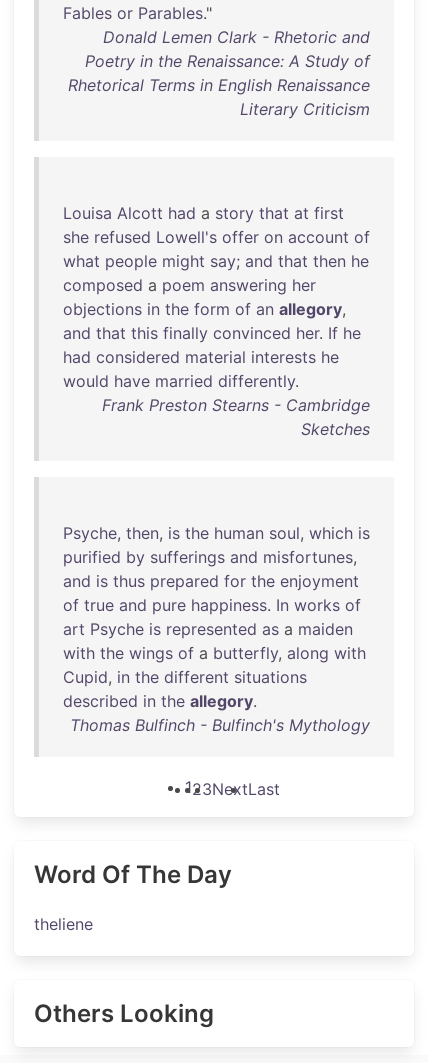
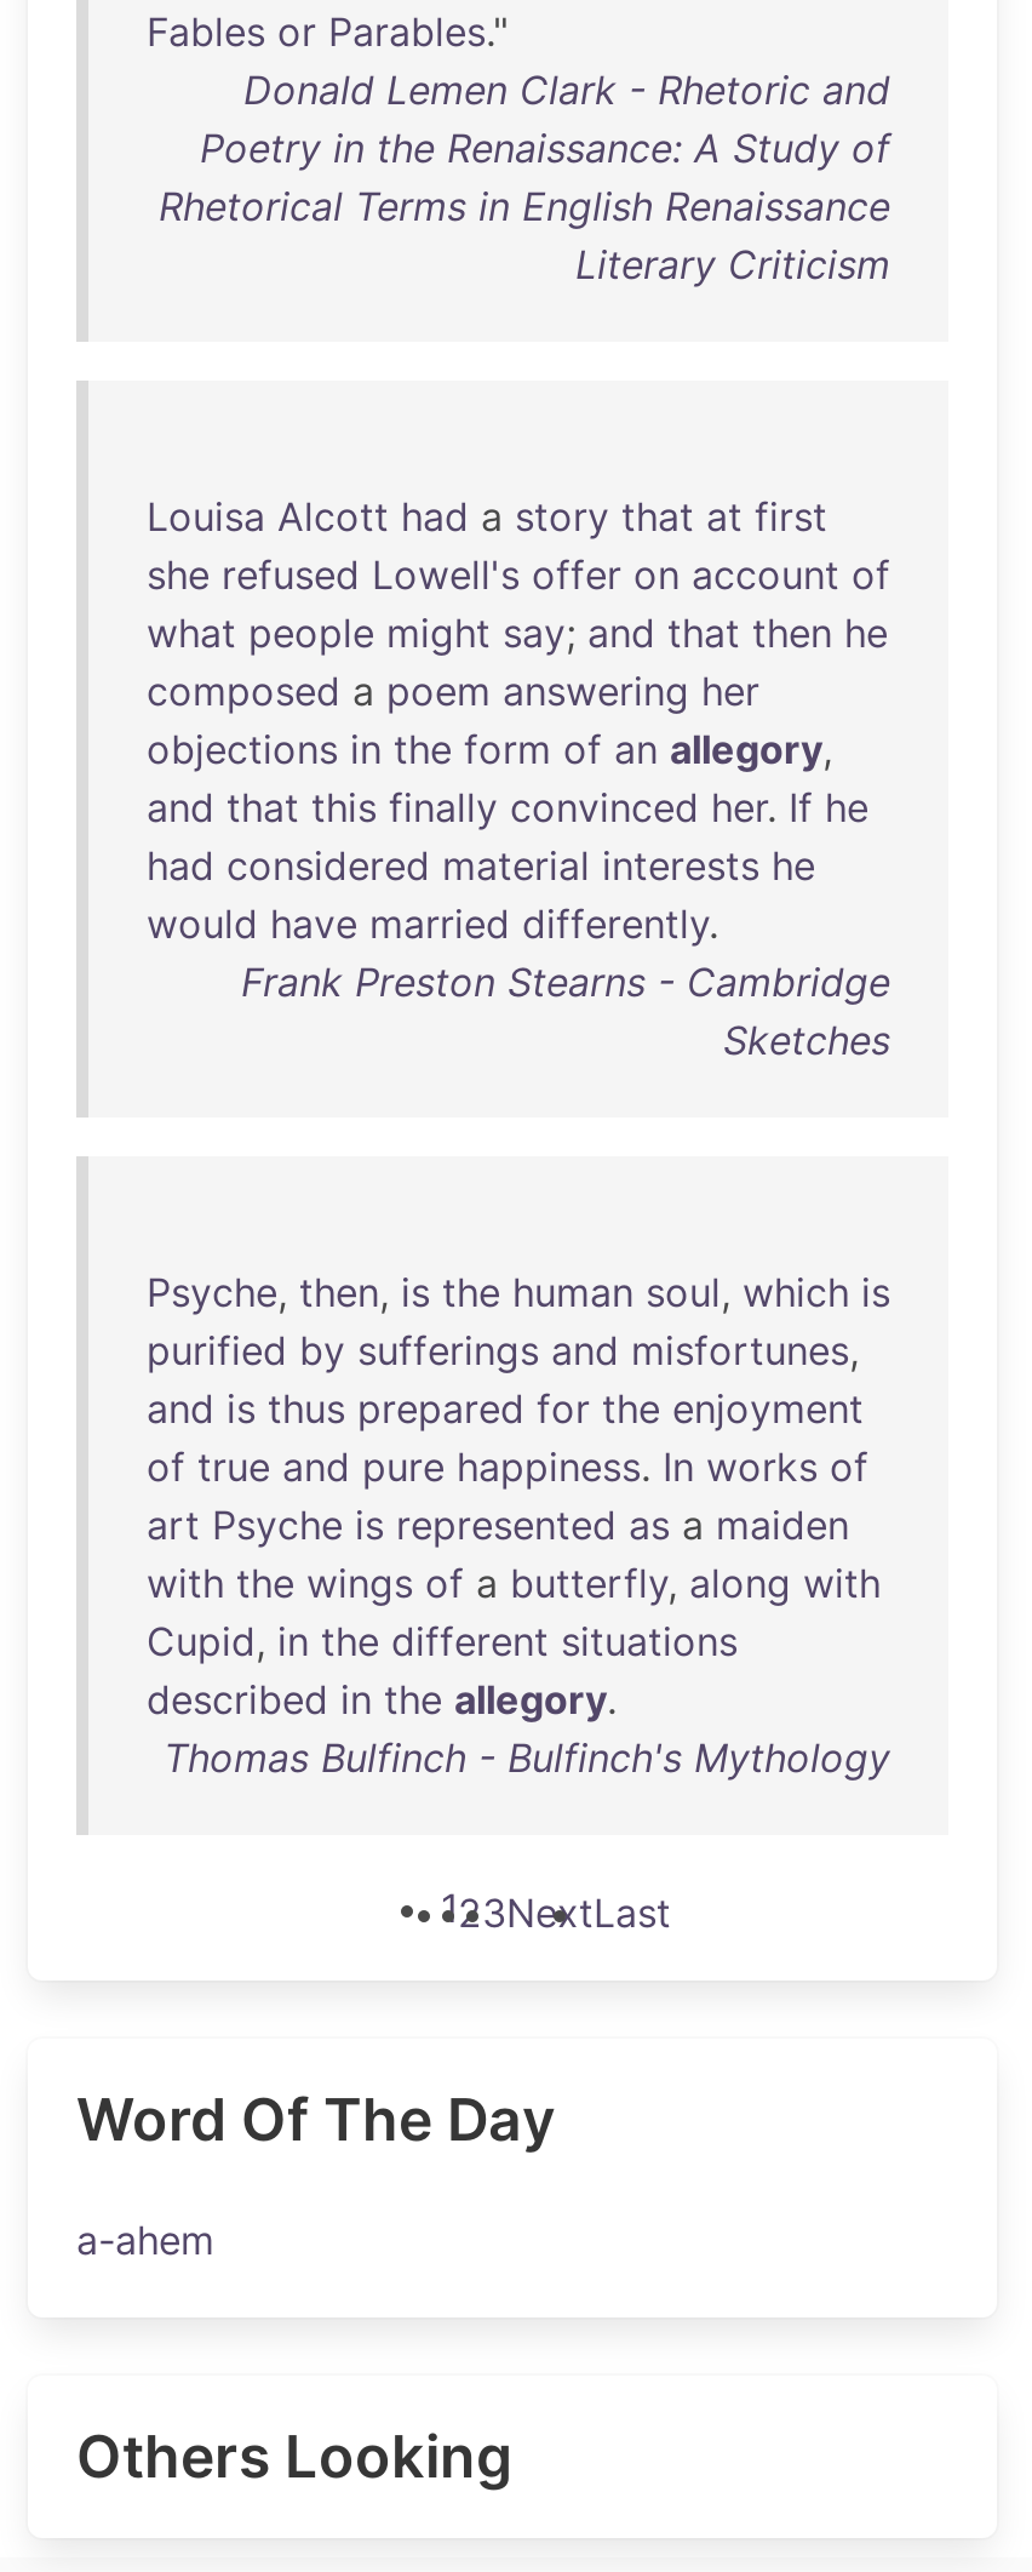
- theliene
+ a-ahem
